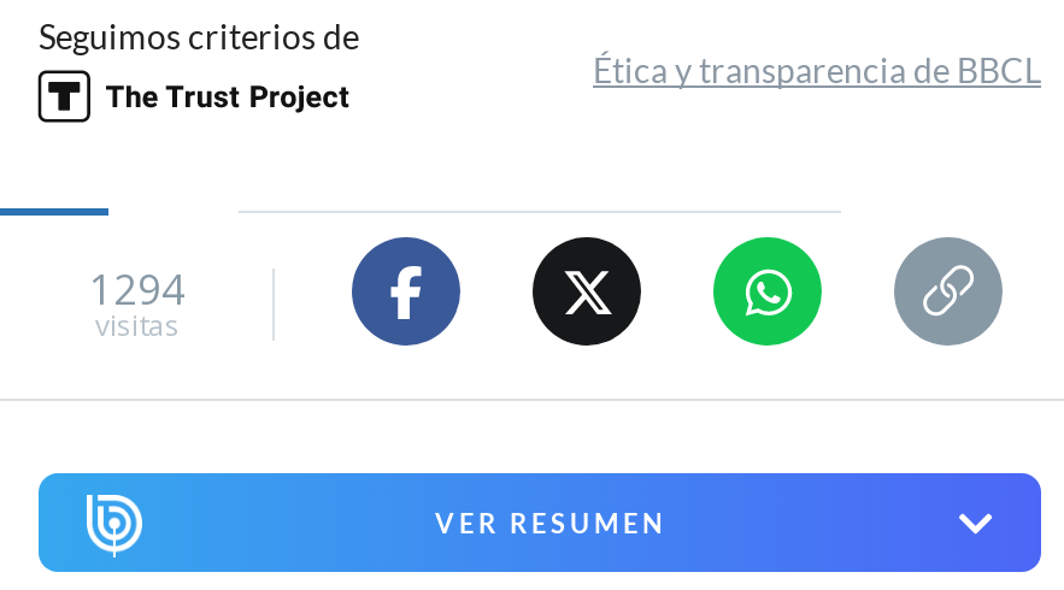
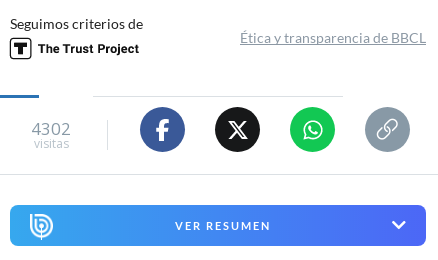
- 1294
+ 4302
